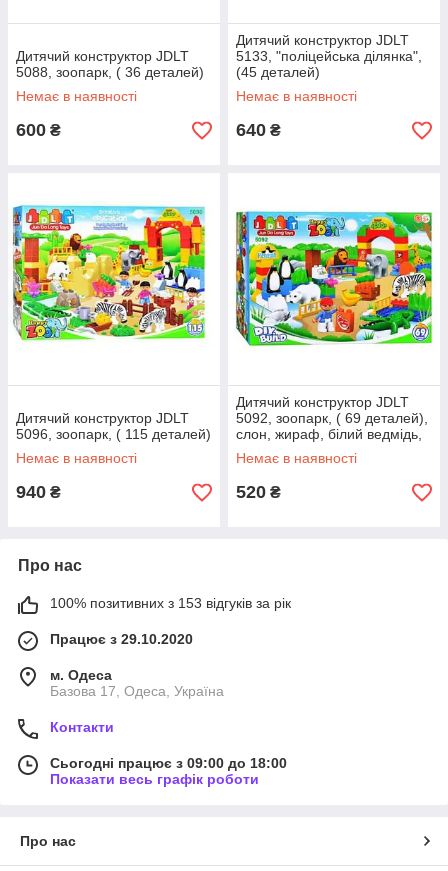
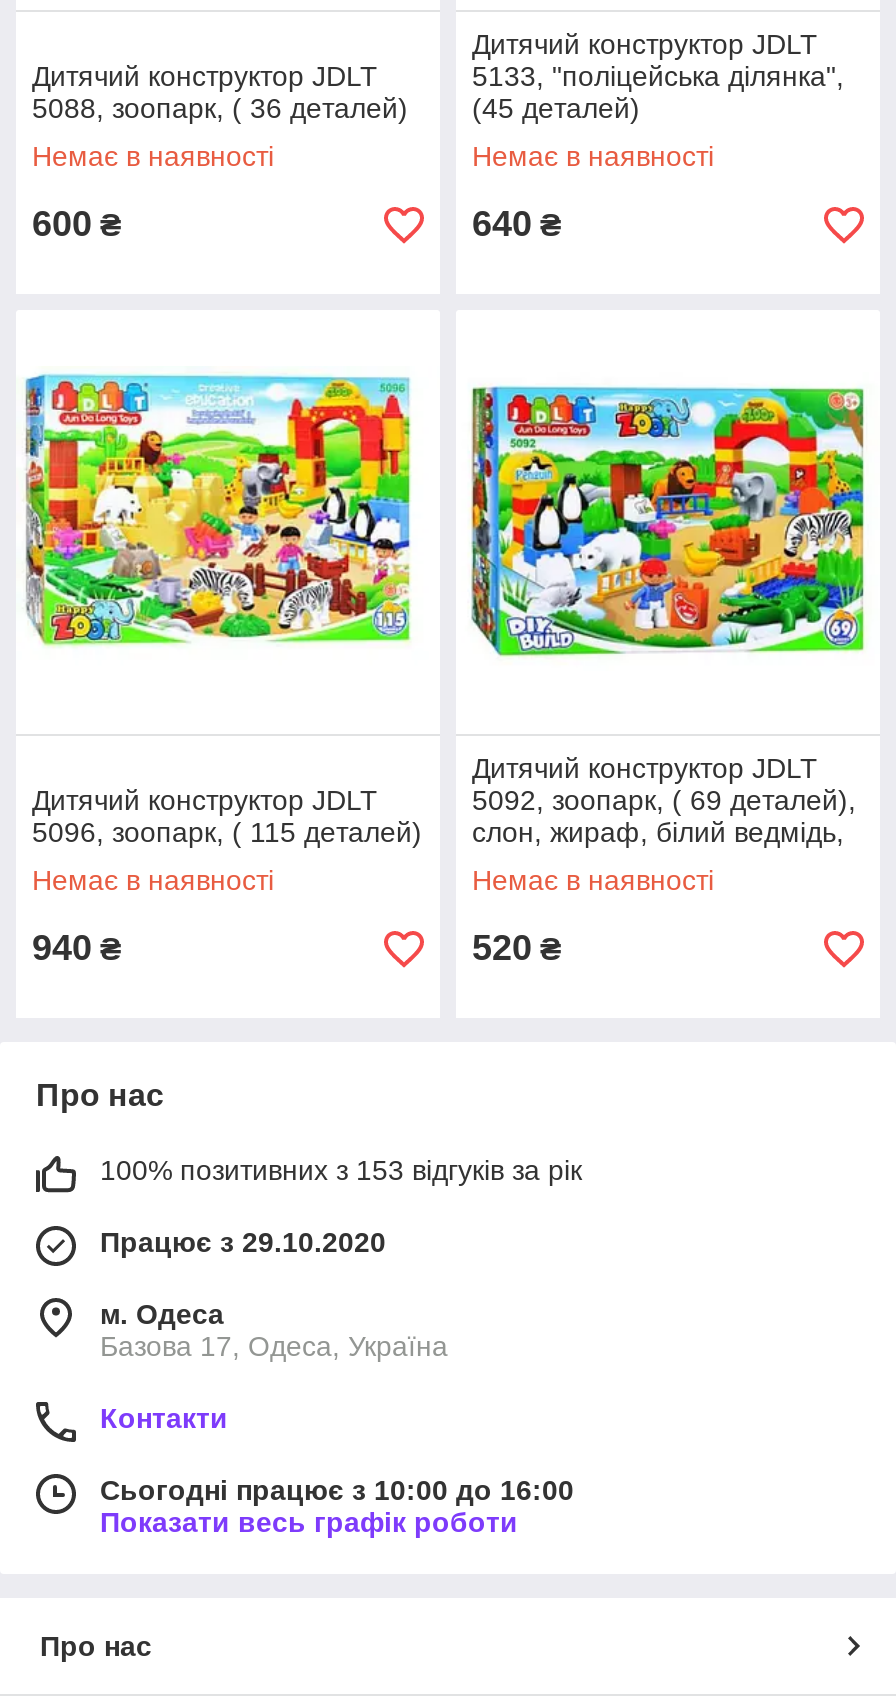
- Сьогодні працює з 09:00 до 18:00
+ Сьогодні працює з 10:00 до 16:00
